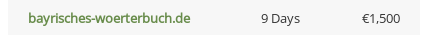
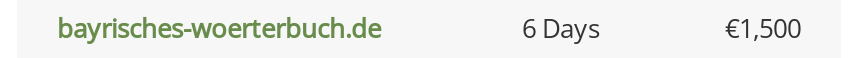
- 9 Days
+ 6 Days
